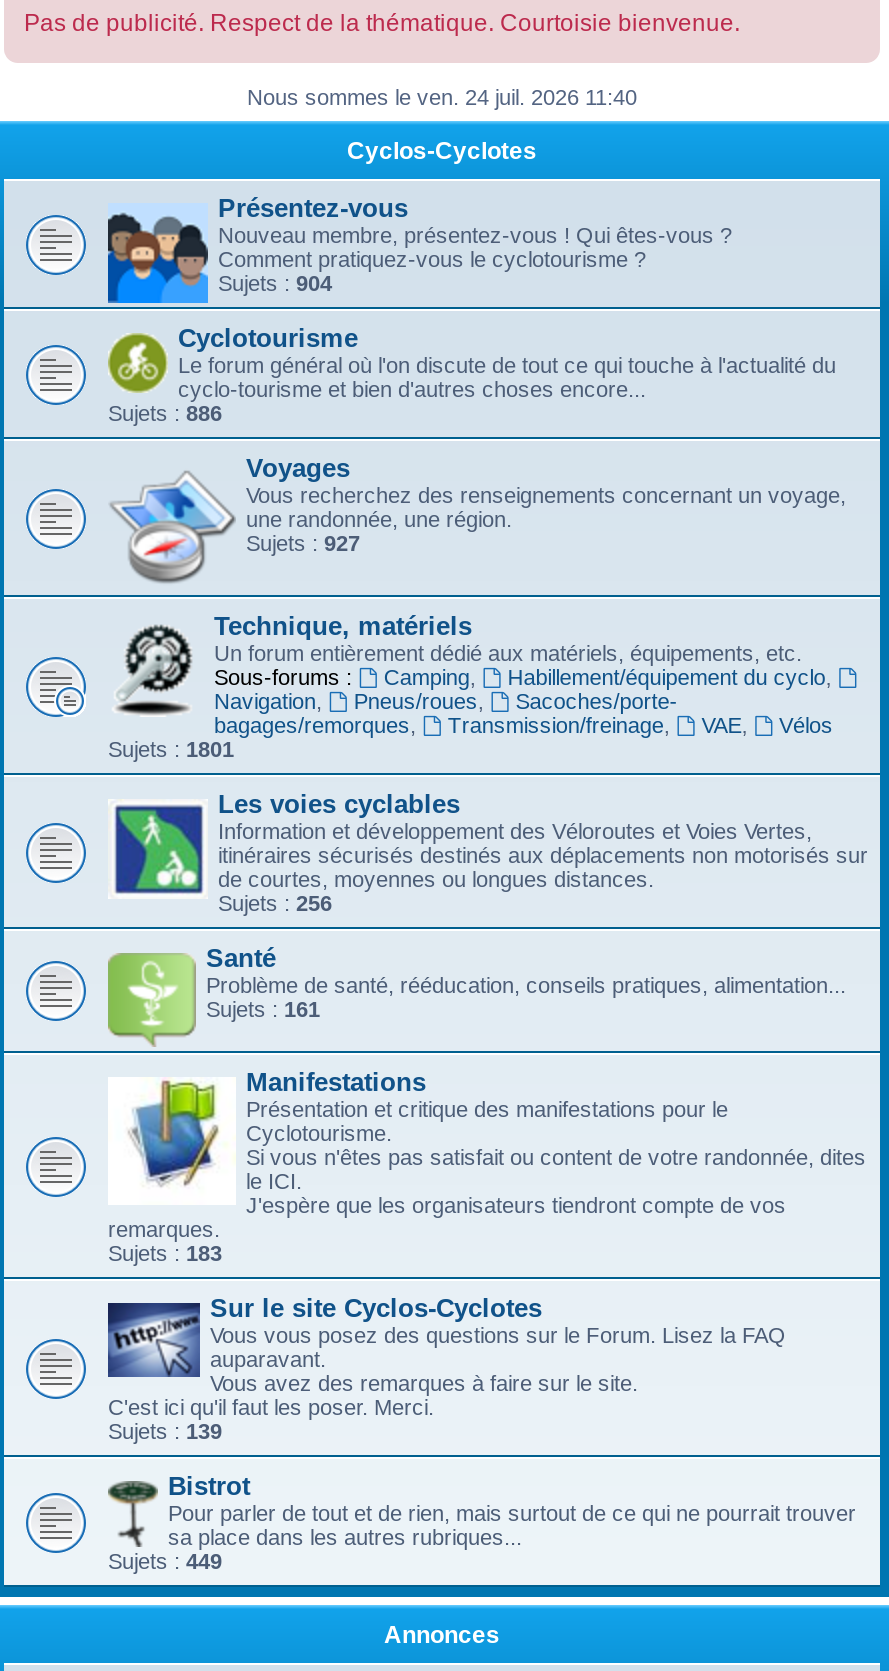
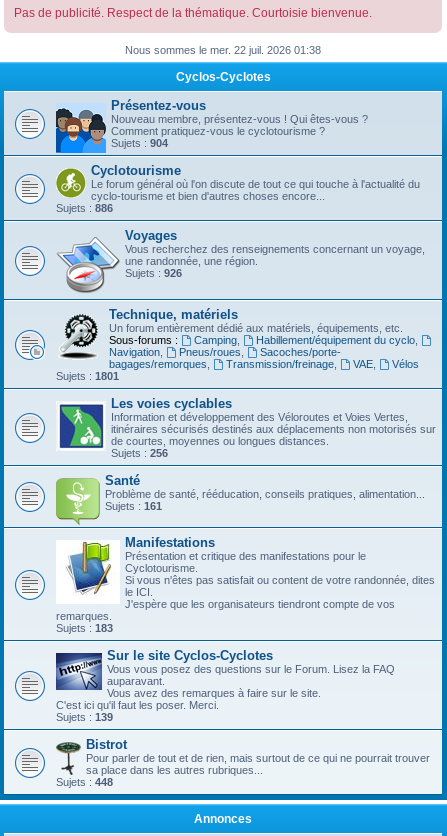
- Nous sommes le ven. 24 juil. 2026 11:40
+ Nous sommes le mer. 22 juil. 2026 01:38

- Sujets : 927
+ Sujets : 926

- Sujets : 449
+ Sujets : 448
